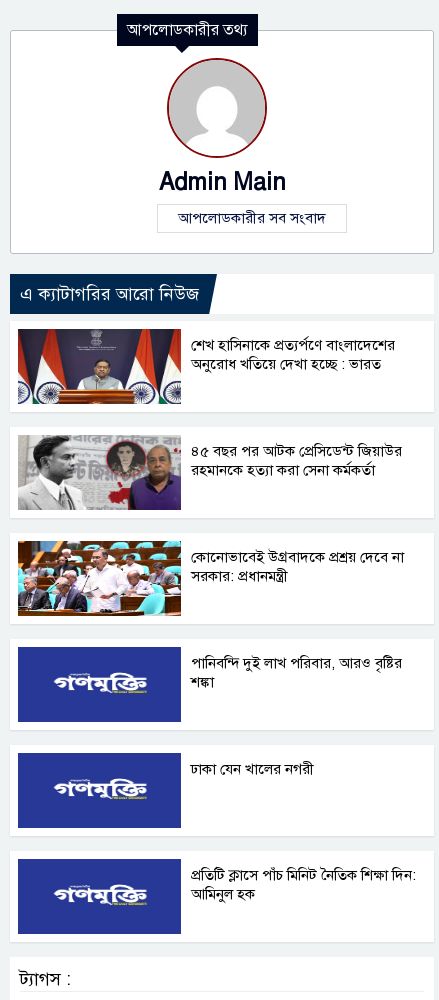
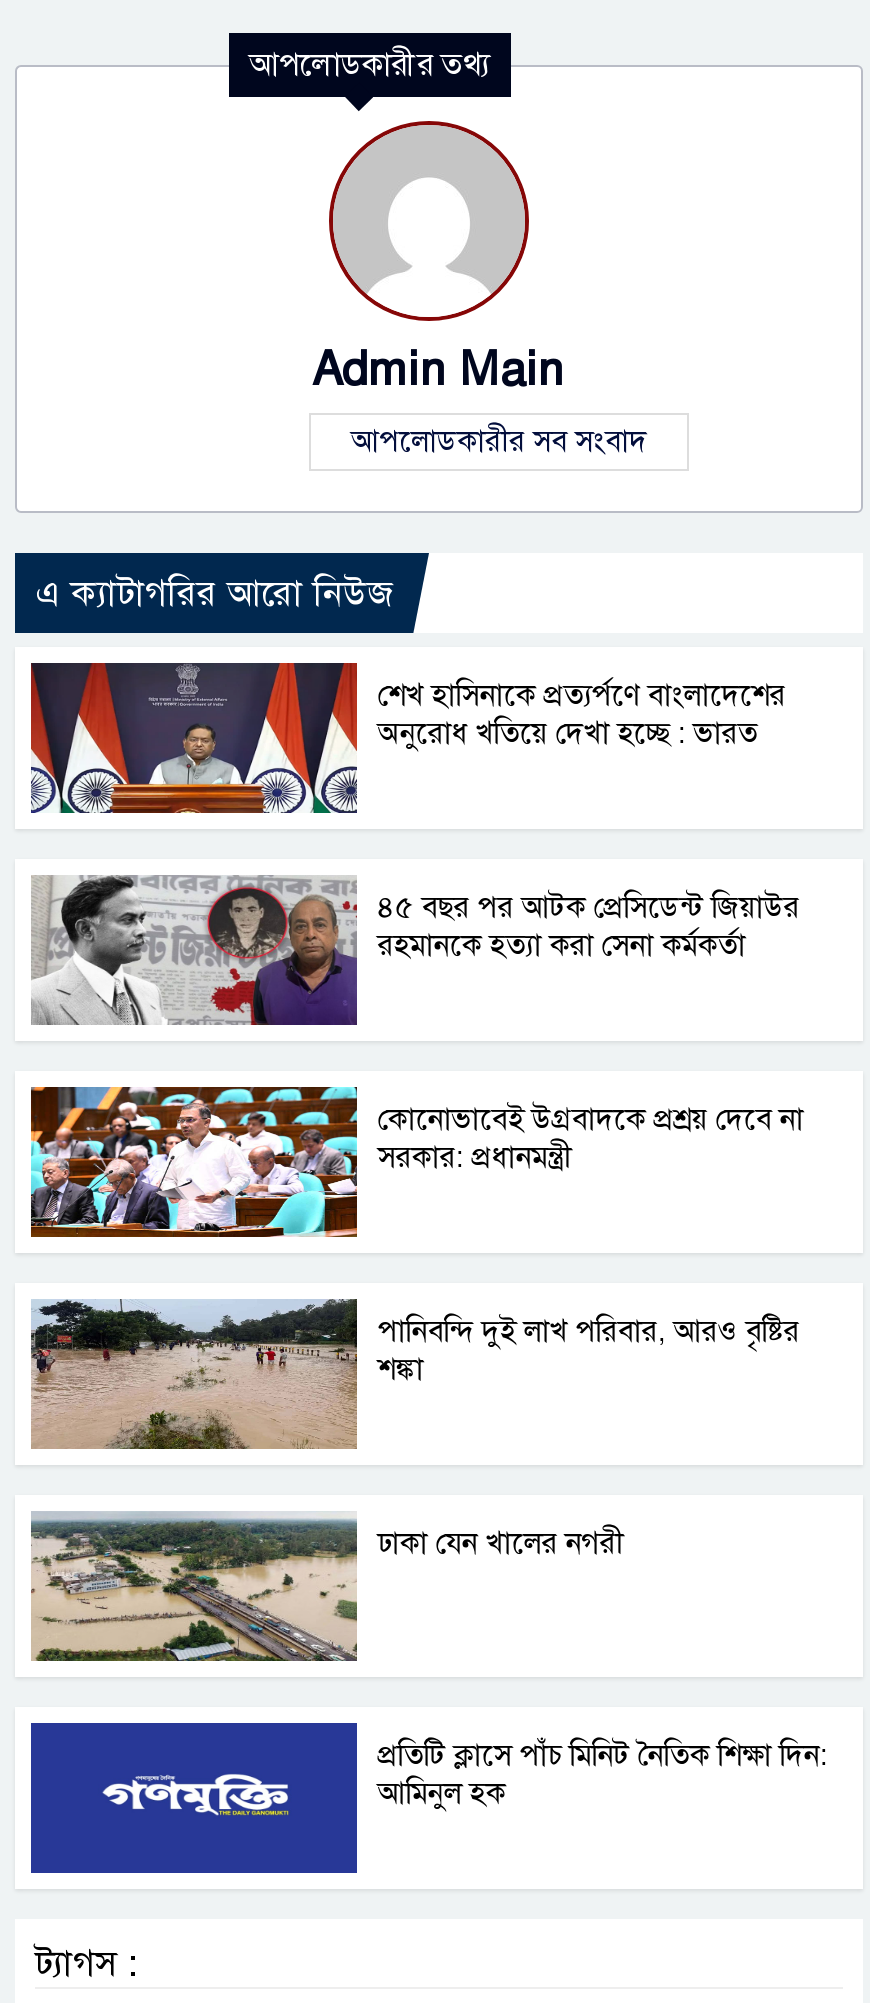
- [image]
+ [image]

- [image]
+ [image]
